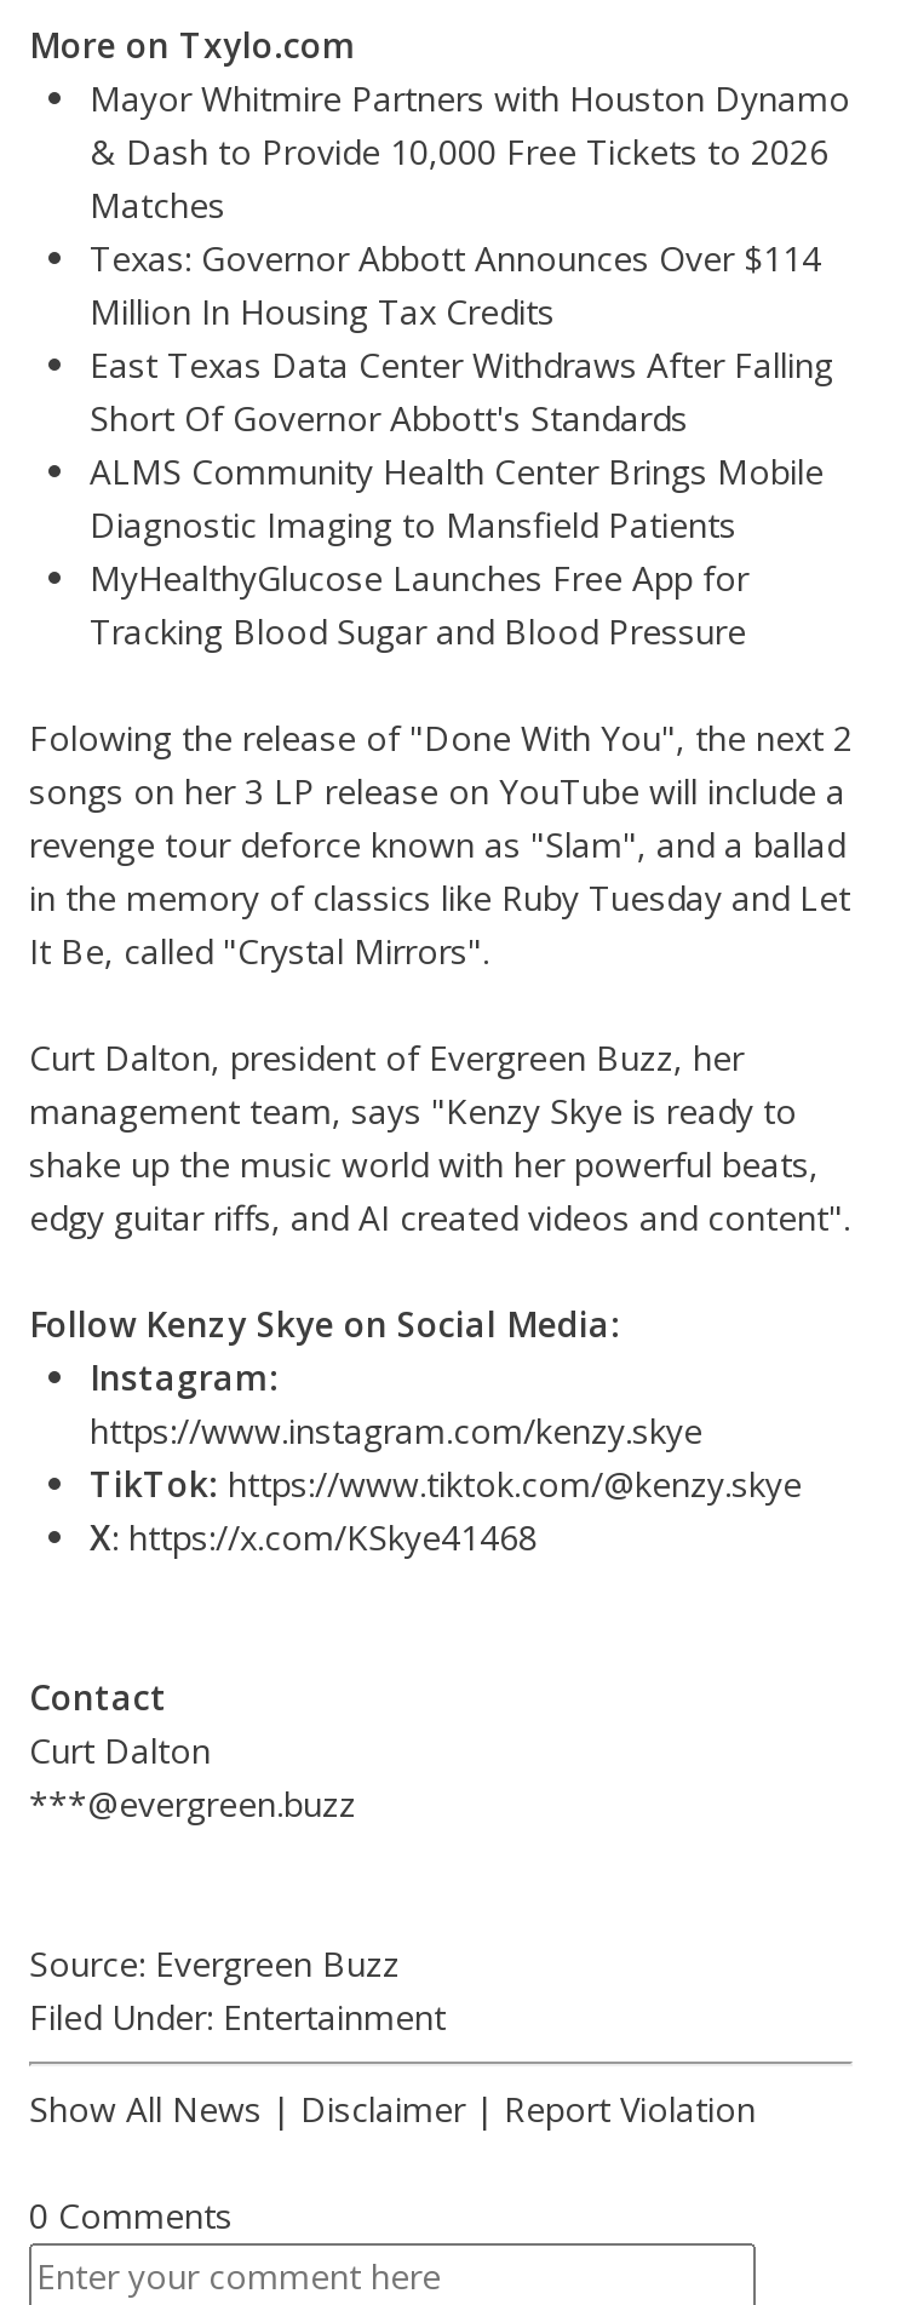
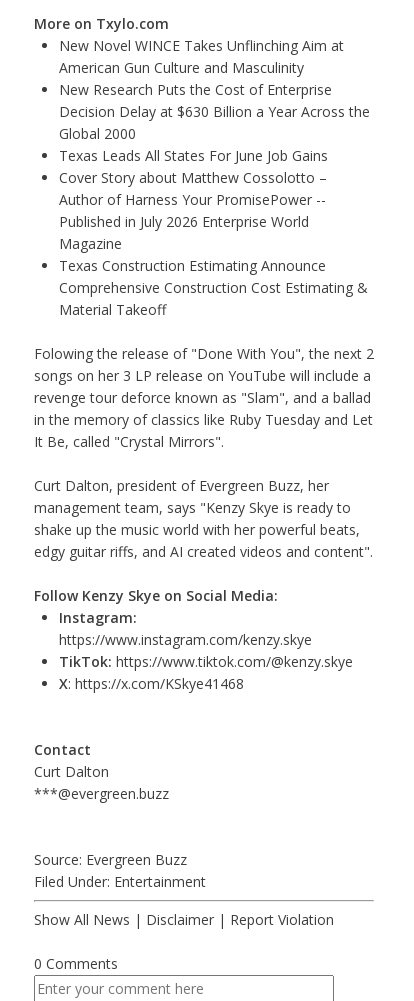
- Mayor Whitmire Partners with Houston Dynamo
- & Dash to Provide 10,000 Free Tickets to 2026
- Matches
- Texas: Governor Abbott Announces Over $114
- Million In Housing Tax Credits
- East Texas Data Center Withdraws After Falling
- Short Of Governor Abbott's Standards
- ALMS Community Health Center Brings Mobile
- Diagnostic Imaging to Mansfield Patients
- MyHealthyGlucose Launches Free App for
- Tracking Blood Sugar and Blood Pressure
+ New Novel WINCE Takes Unflinching Aim at
+ American Gun Culture and Masculinity
+ New Research Puts the Cost of Enterprise
+ Decision Delay at $630 Billion a Year Across the
+ Global 2000
+ Texas Leads All States For June Job Gains
+ Cover Story about Matthew Cossolotto –
+ Author of Harness Your PromisePower --
+ Published in July 2026 Enterprise World
+ Magazine
+ Texas Construction Estimating Announce
+ Comprehensive Construction Cost Estimating &
+ Material Takeoff
